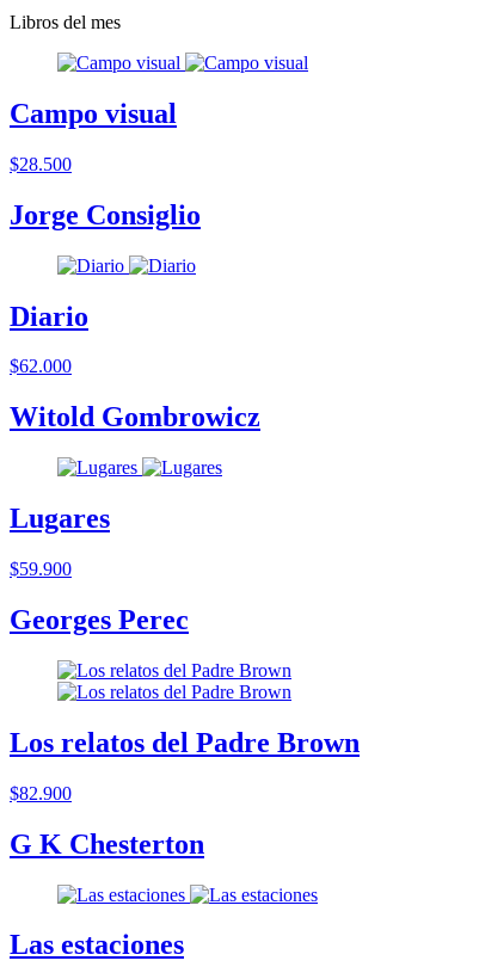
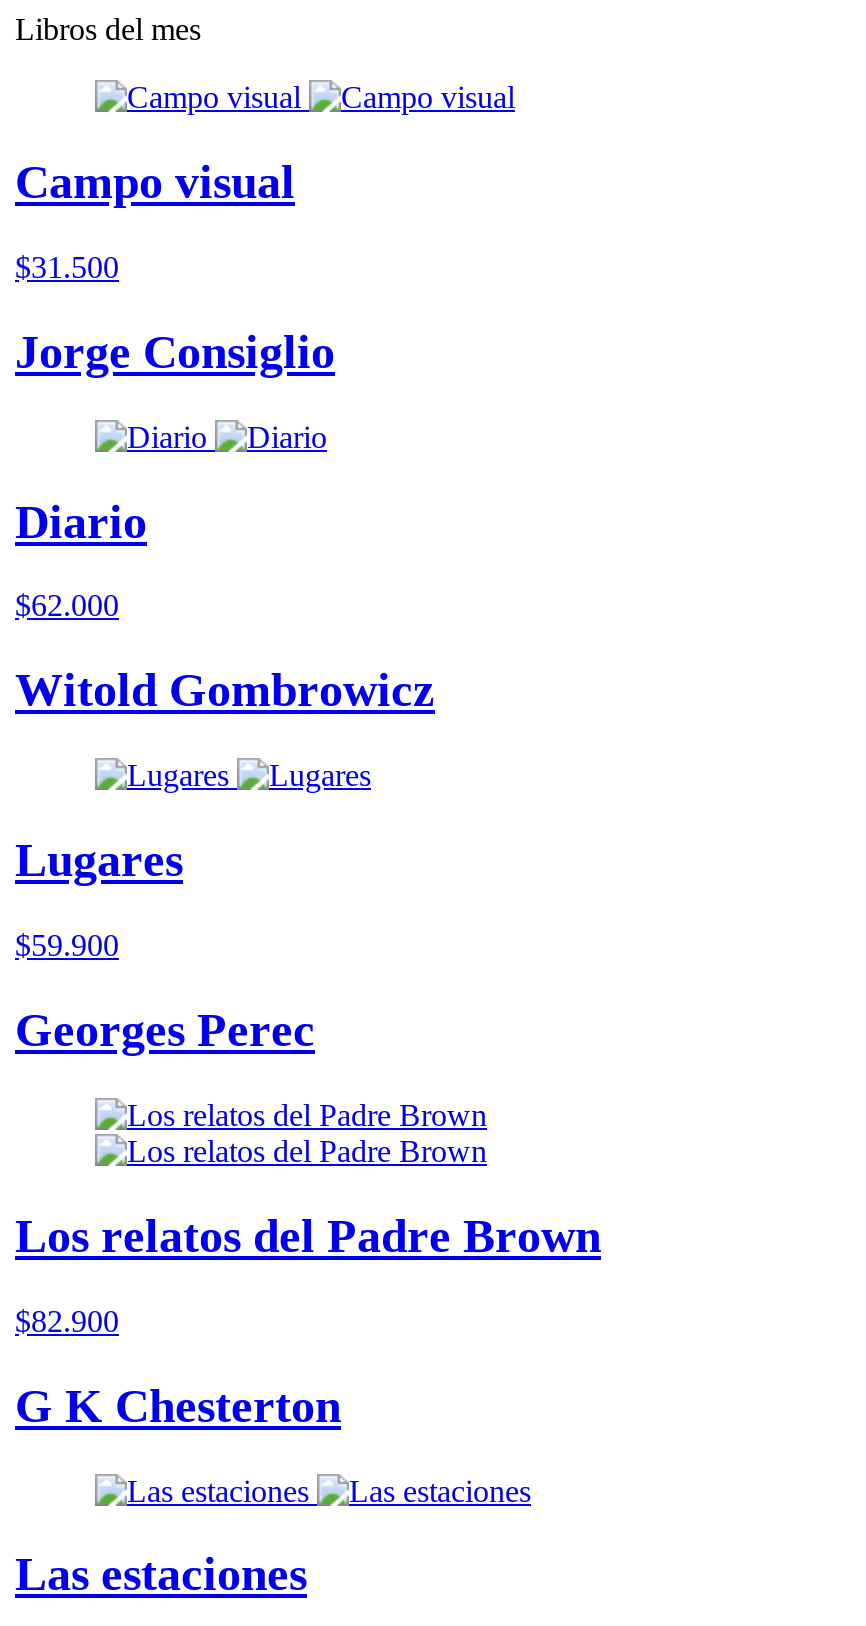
- $28.500
+ $31.500
